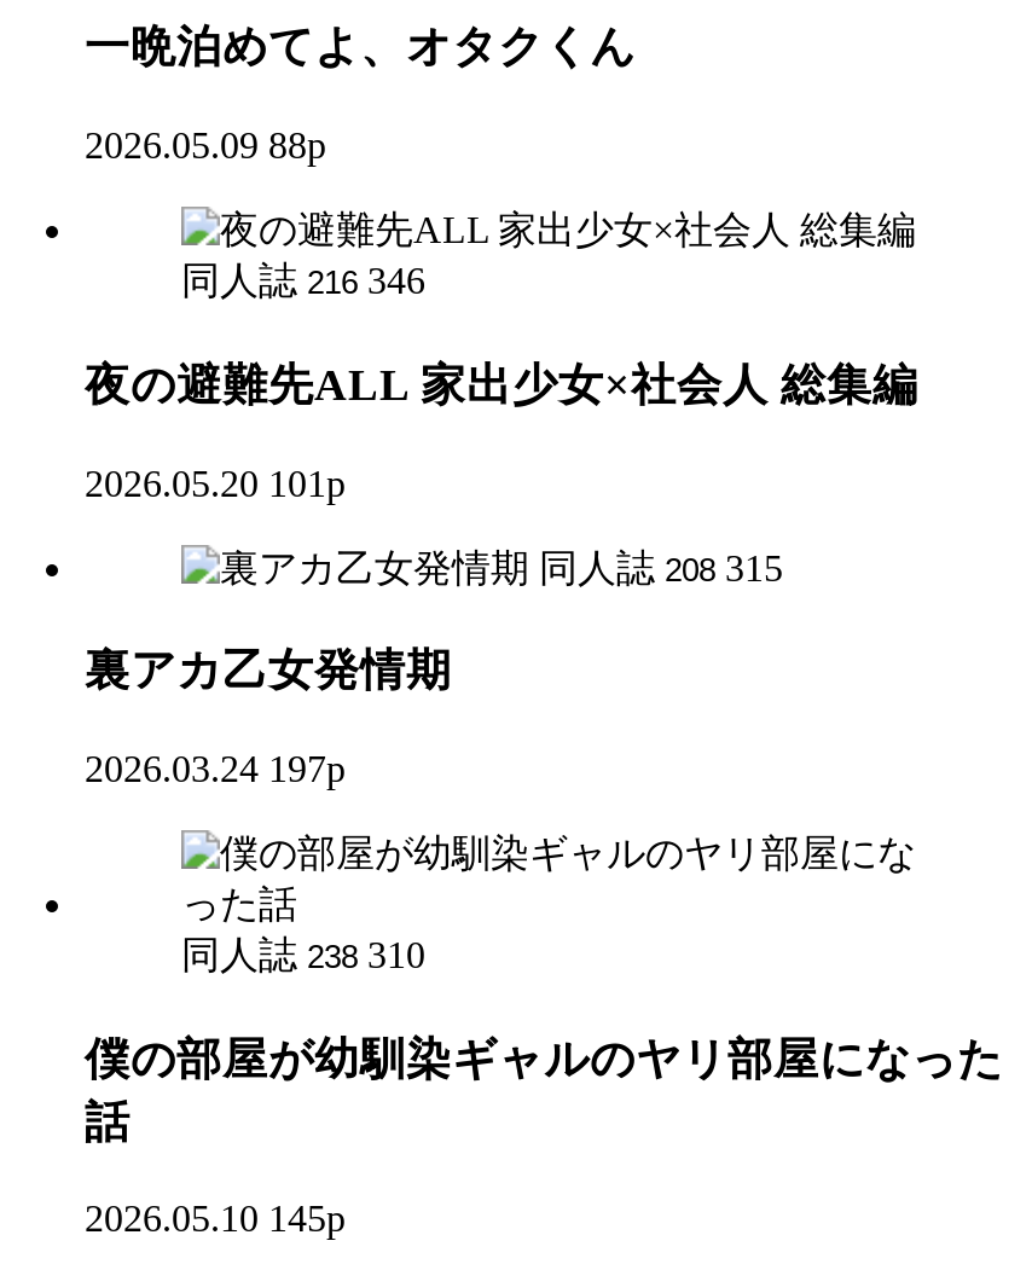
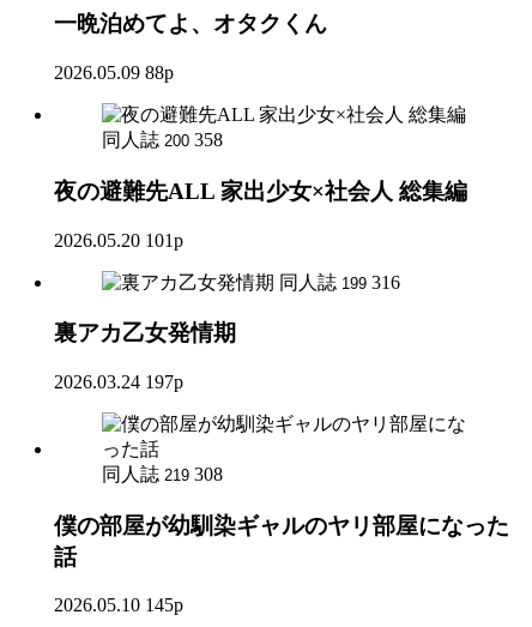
- 同人誌 216 346
+ 同人誌 200 358

- 同人誌 208 315
+ 同人誌 199 316

- 同人誌 238 310
+ 同人誌 219 308
